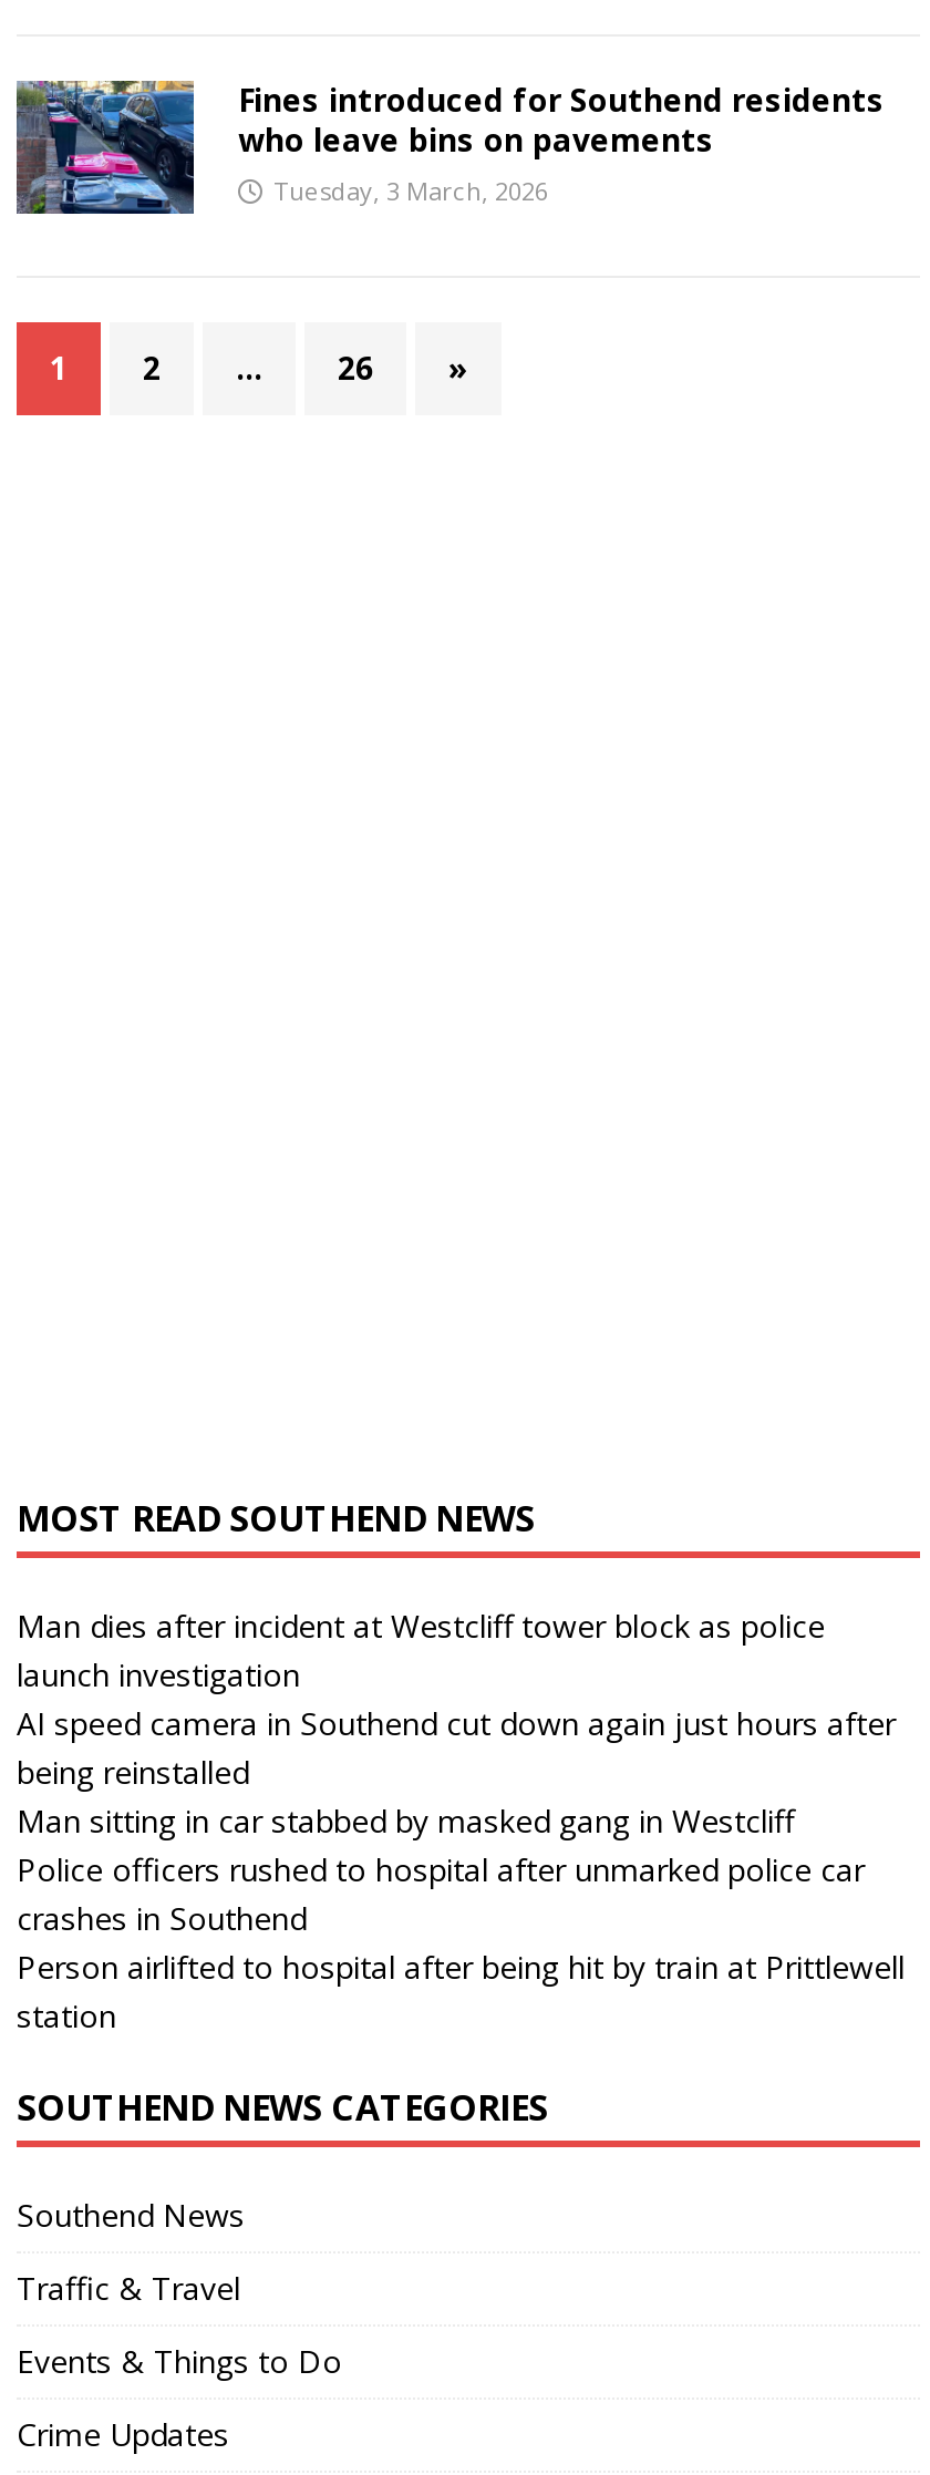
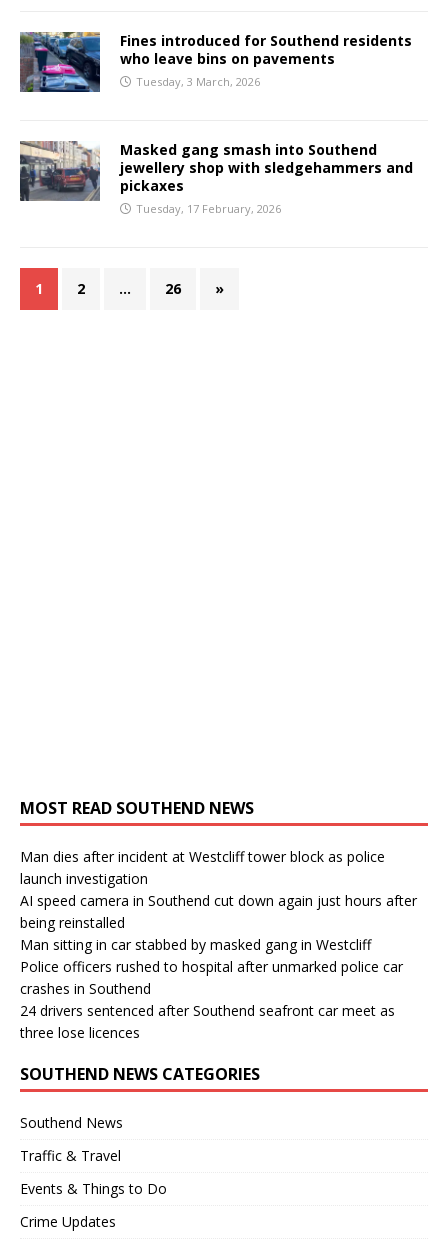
+ [image]
+ Masked gang smash into Southend
+ jewellery shop with sledgehammers and
+ pickaxes
+ Tuesday, 17 February, 2026

- Person airlifted to hospital after being hit by train at Prittlewell
- station
+ 24 drivers sentenced after Southend seafront car meet as
+ three lose licences
